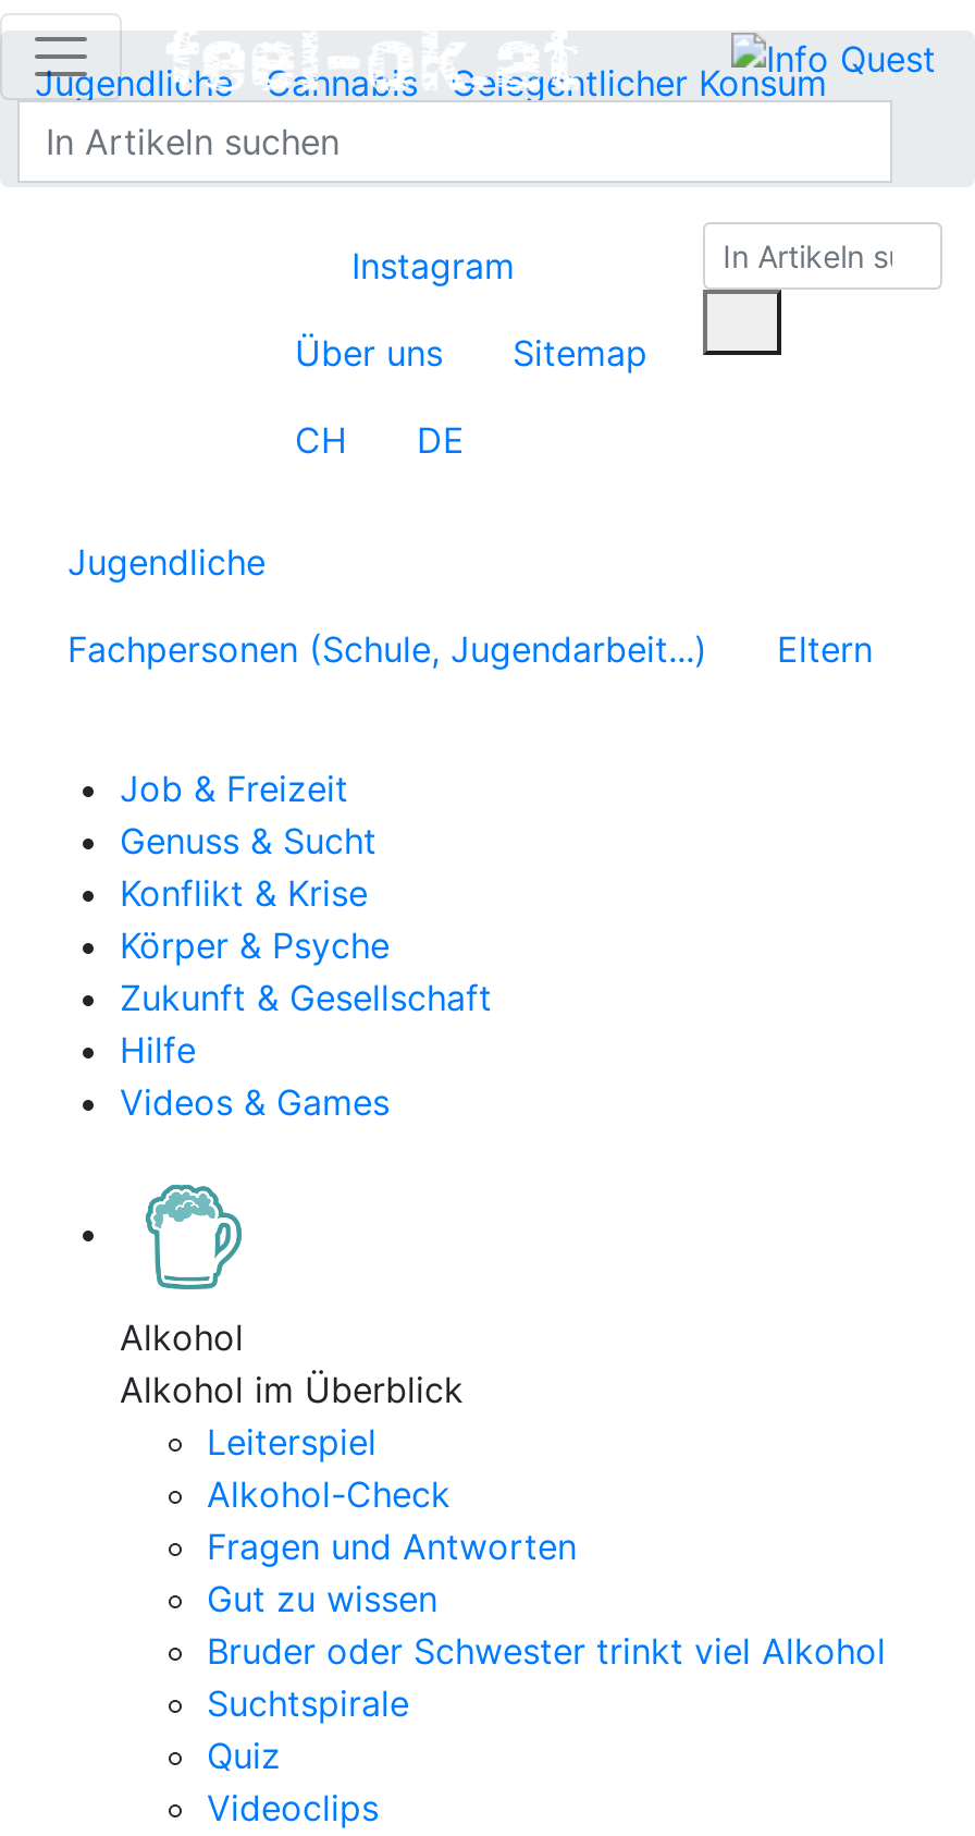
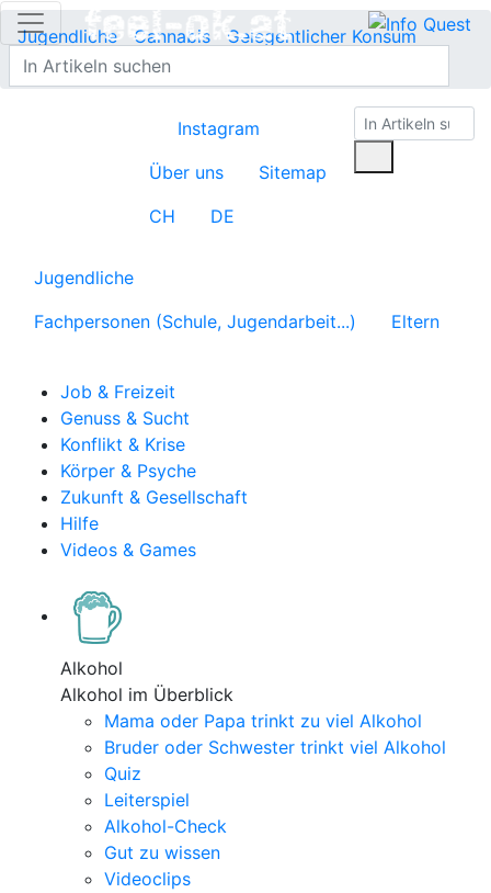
+ Mama oder Papa trinkt zu viel Alkohol

moved down: Leiterspiel | Alkohol-Check

- Fragen und Antworten

moved down: Gut zu wissen

moved up: Bruder oder Schwester trinkt viel Alkohol | Quiz

- Suchtspirale
